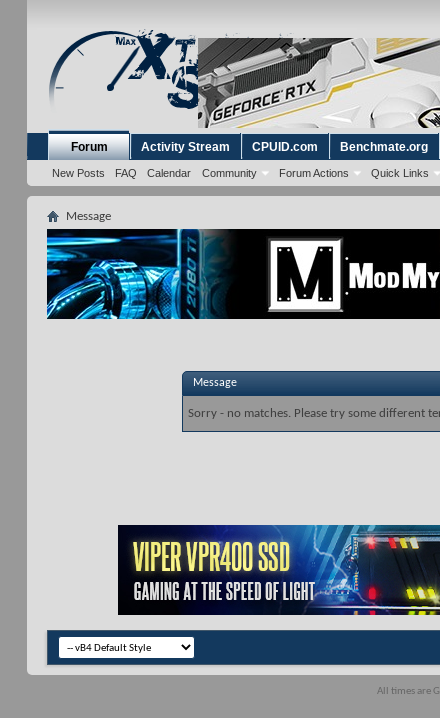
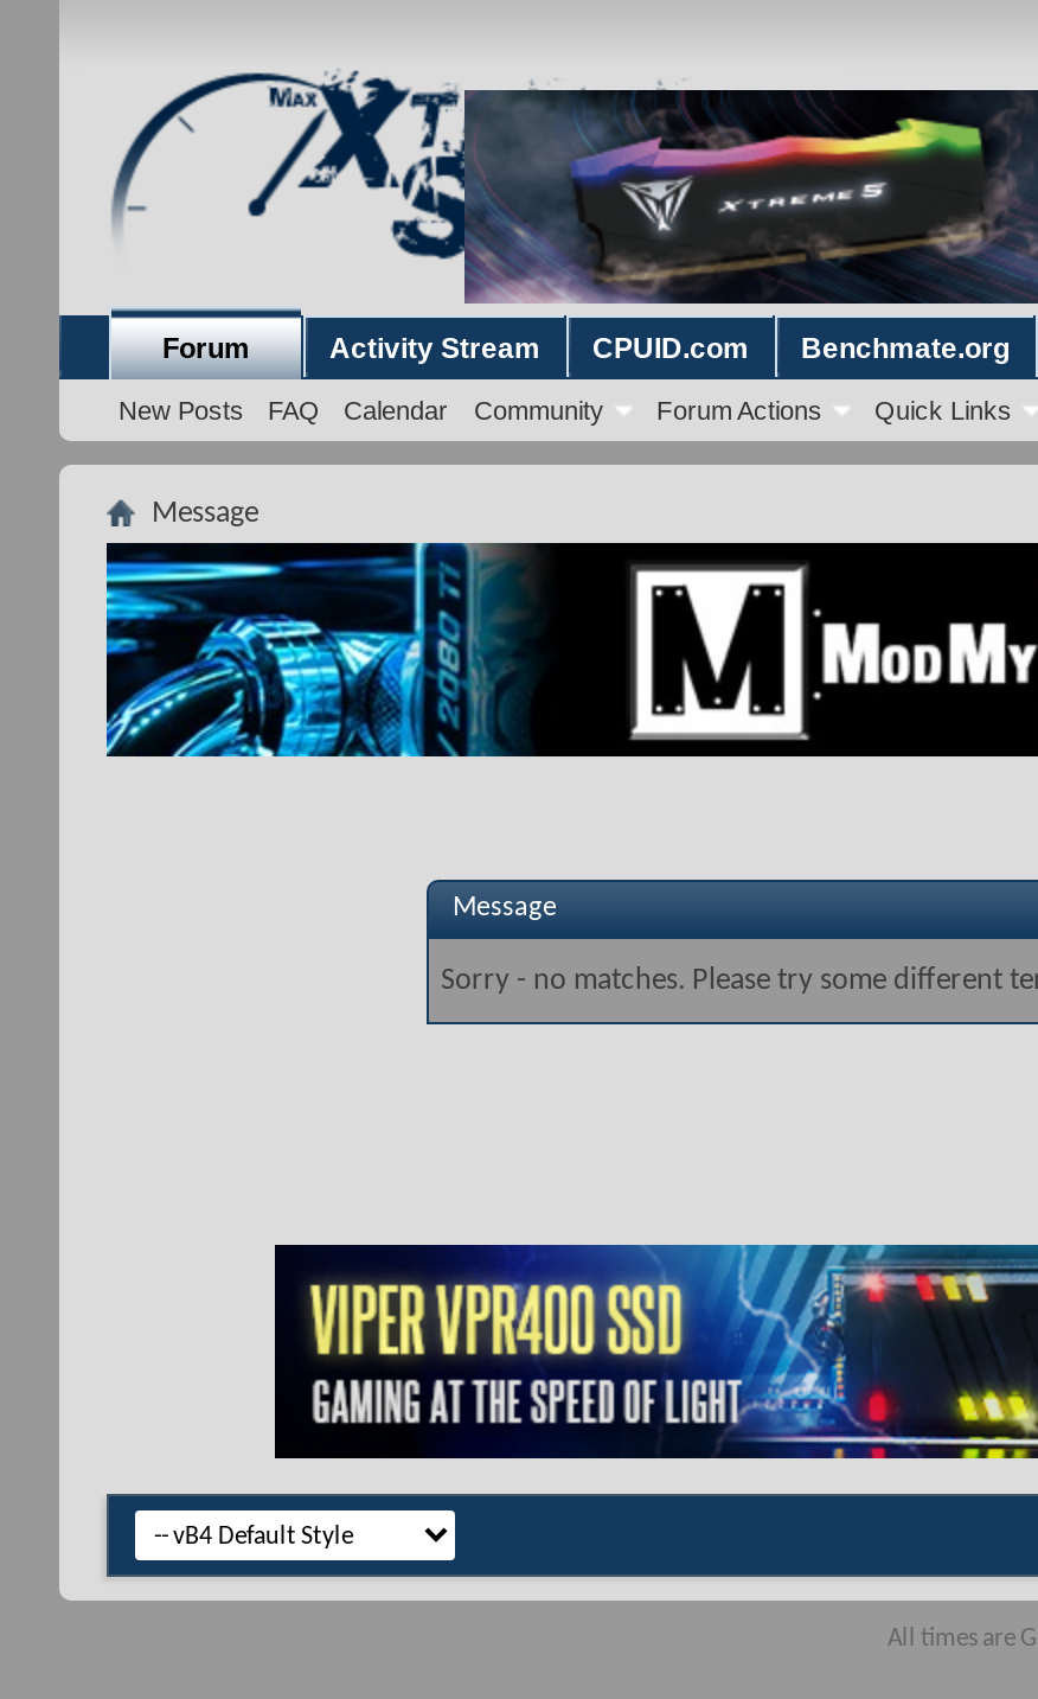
- [image]
+ [image]
